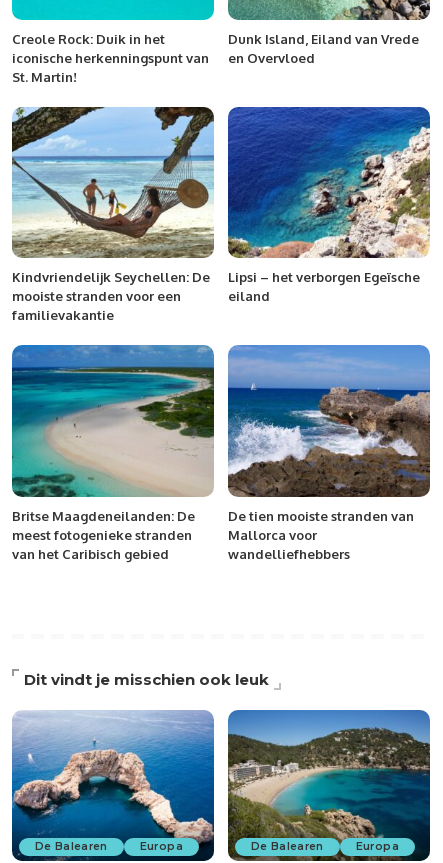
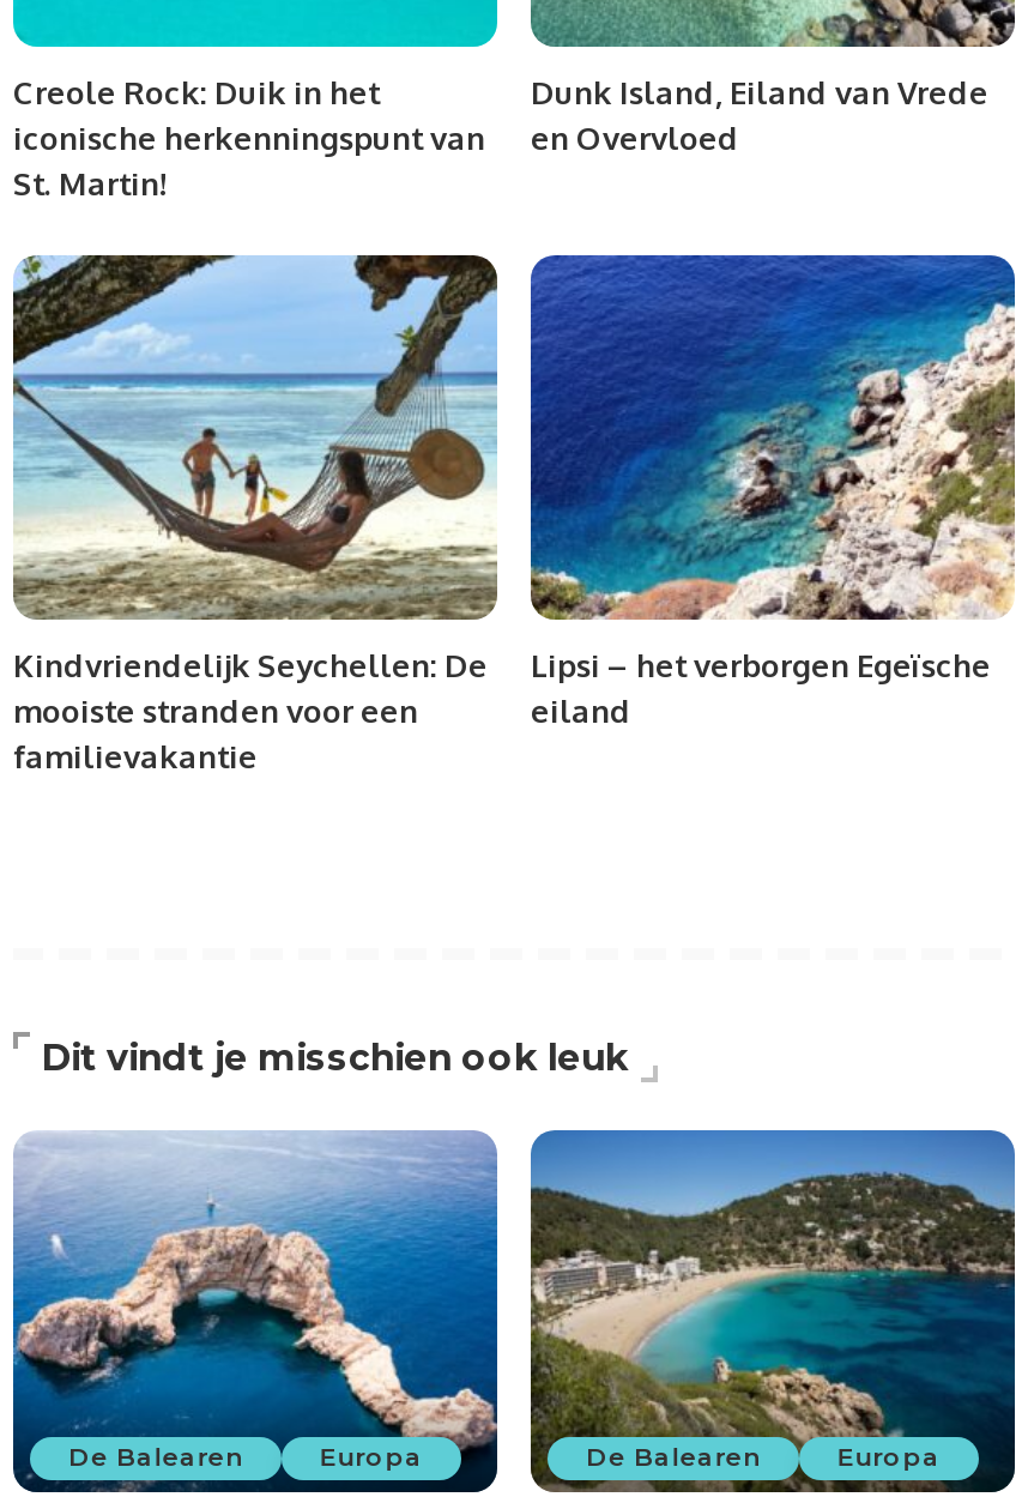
- [image]
- Britse Maagdeneilanden: De
- meest fotogenieke stranden
- van het Caribisch gebied

- [image]
- De tien mooiste stranden van
- Mallorca voor
- wandelliefhebbers
